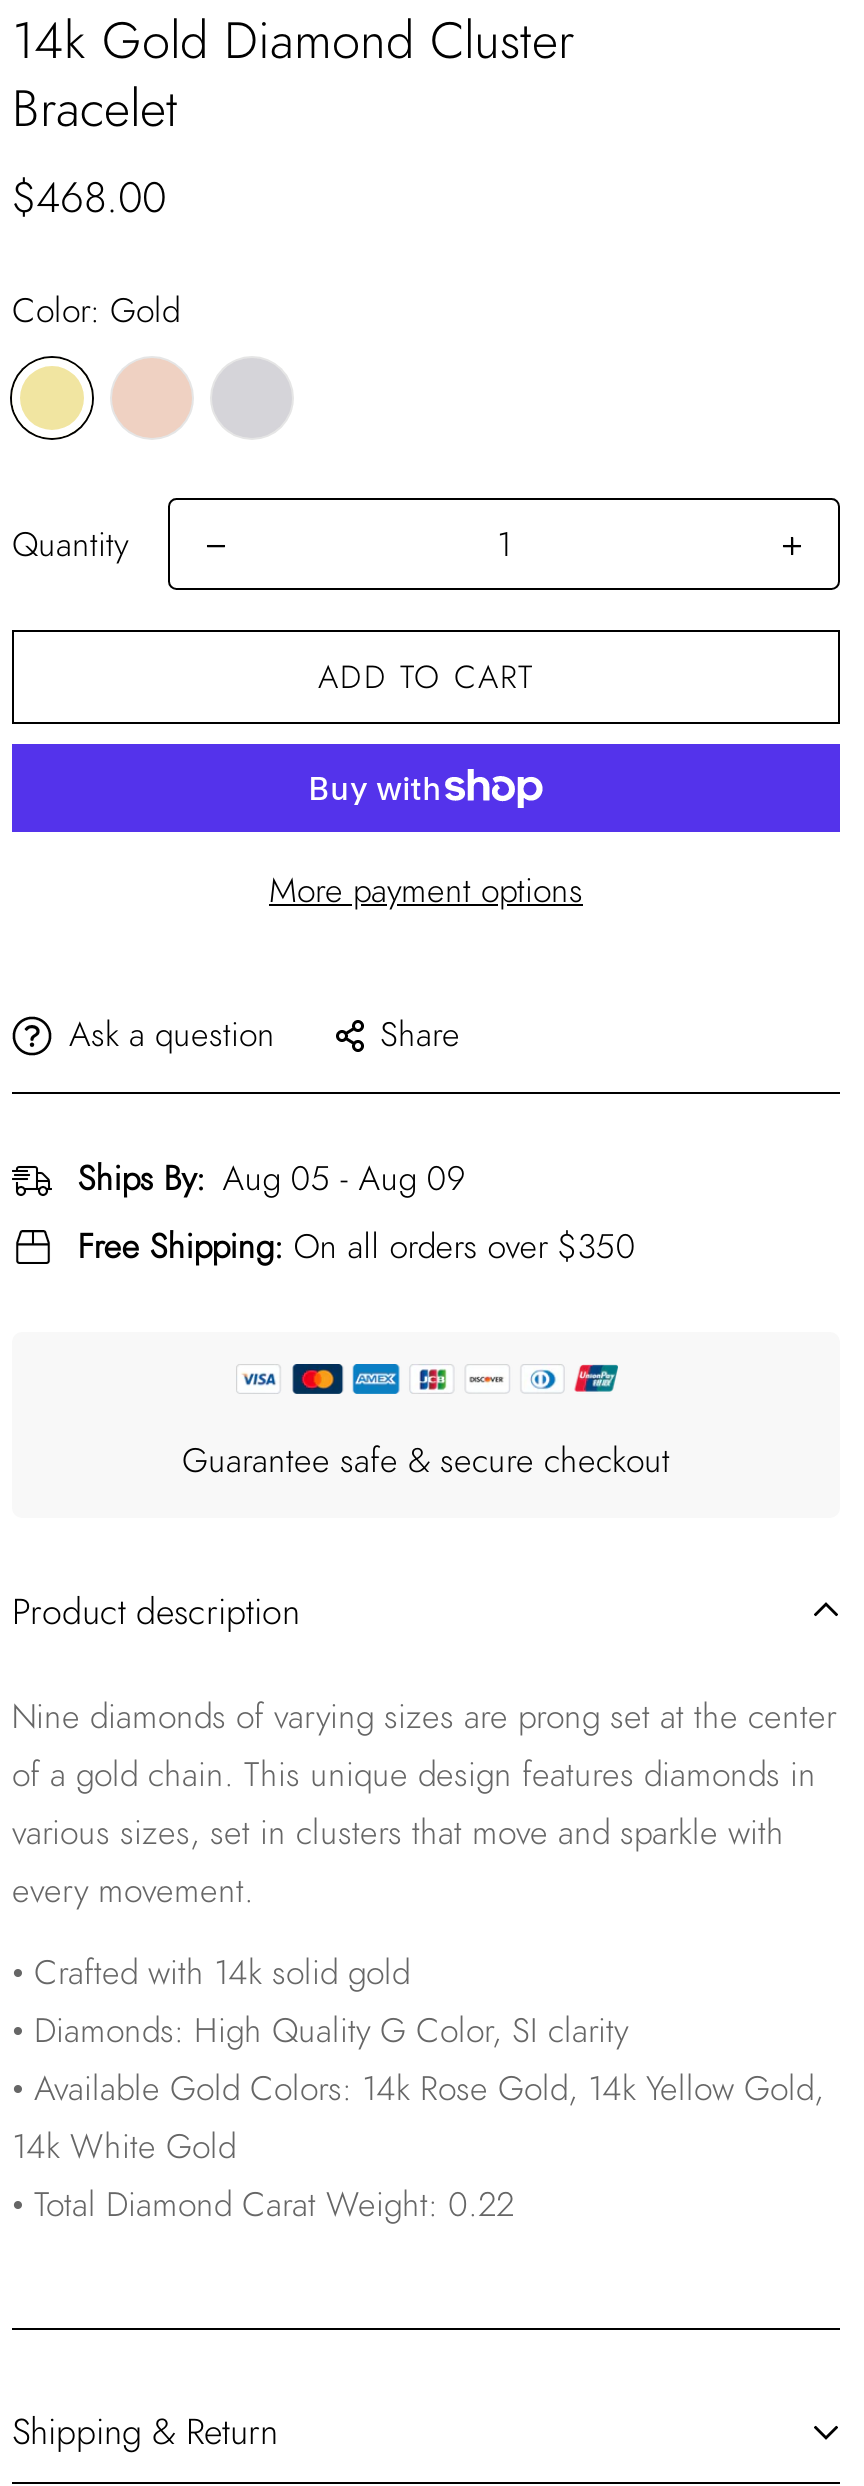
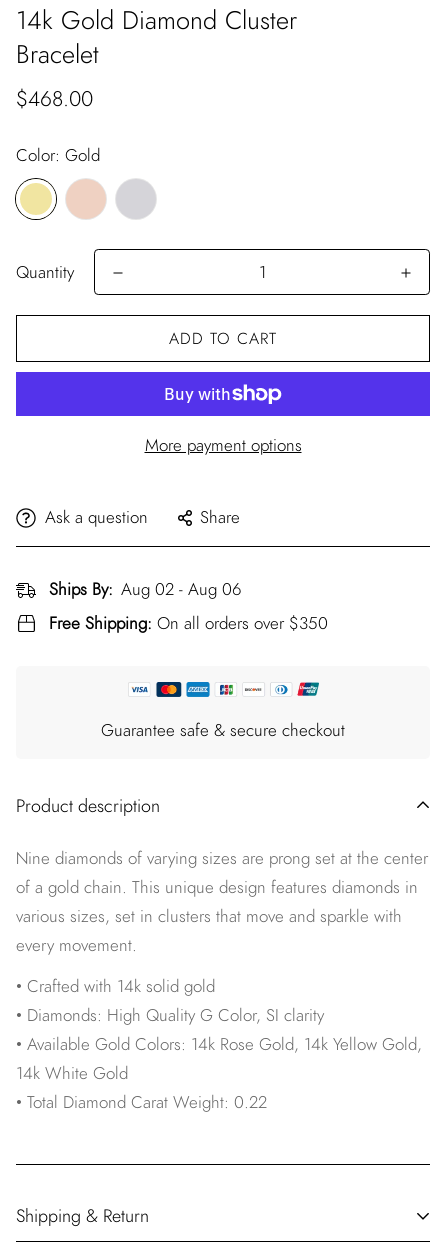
- Ships By: Aug 05 - Aug 09
+ Ships By: Aug 02 - Aug 06
